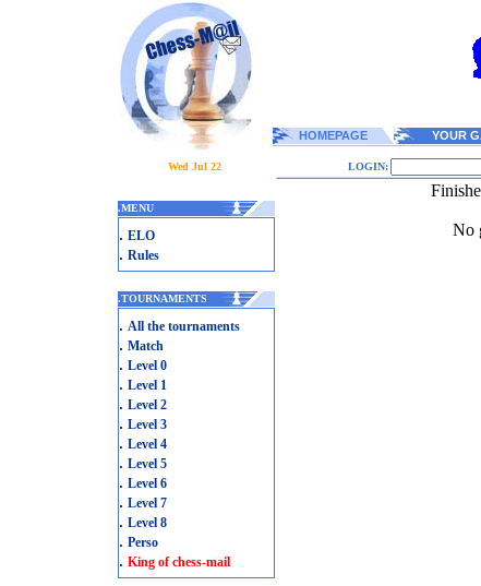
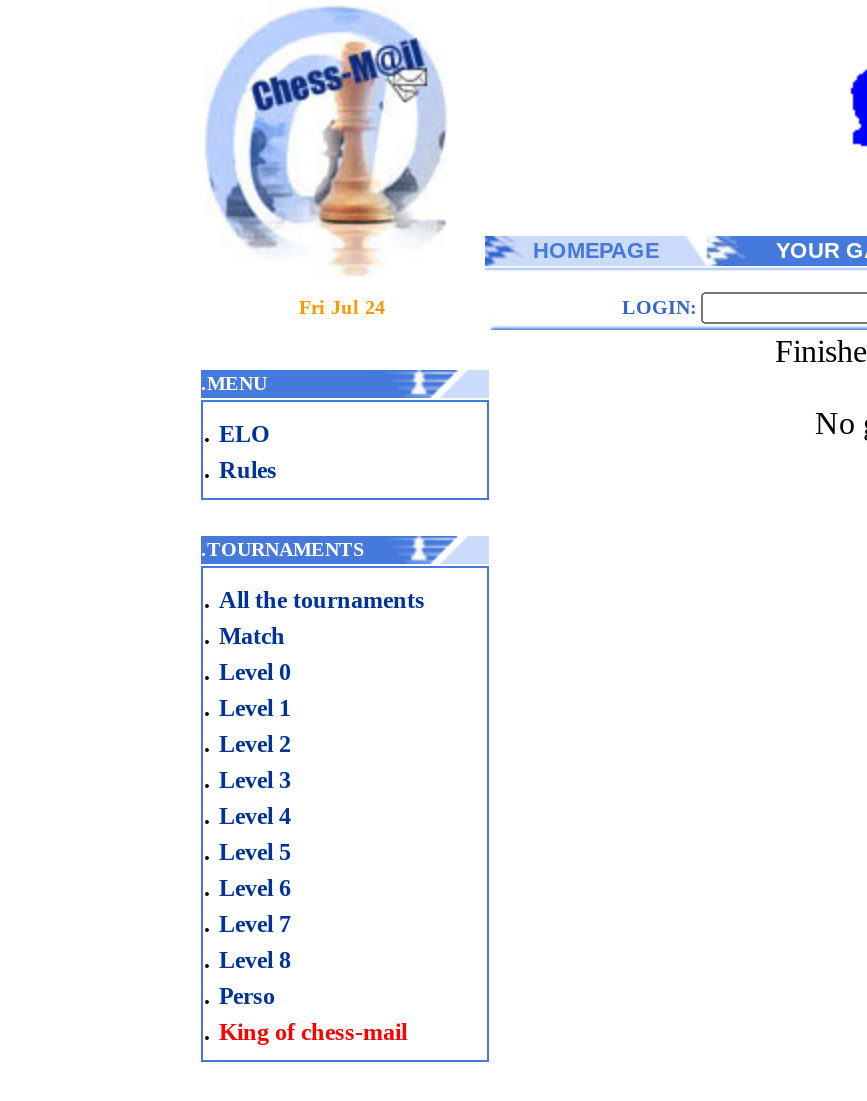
- Wed Jul 22
+ Fri Jul 24
